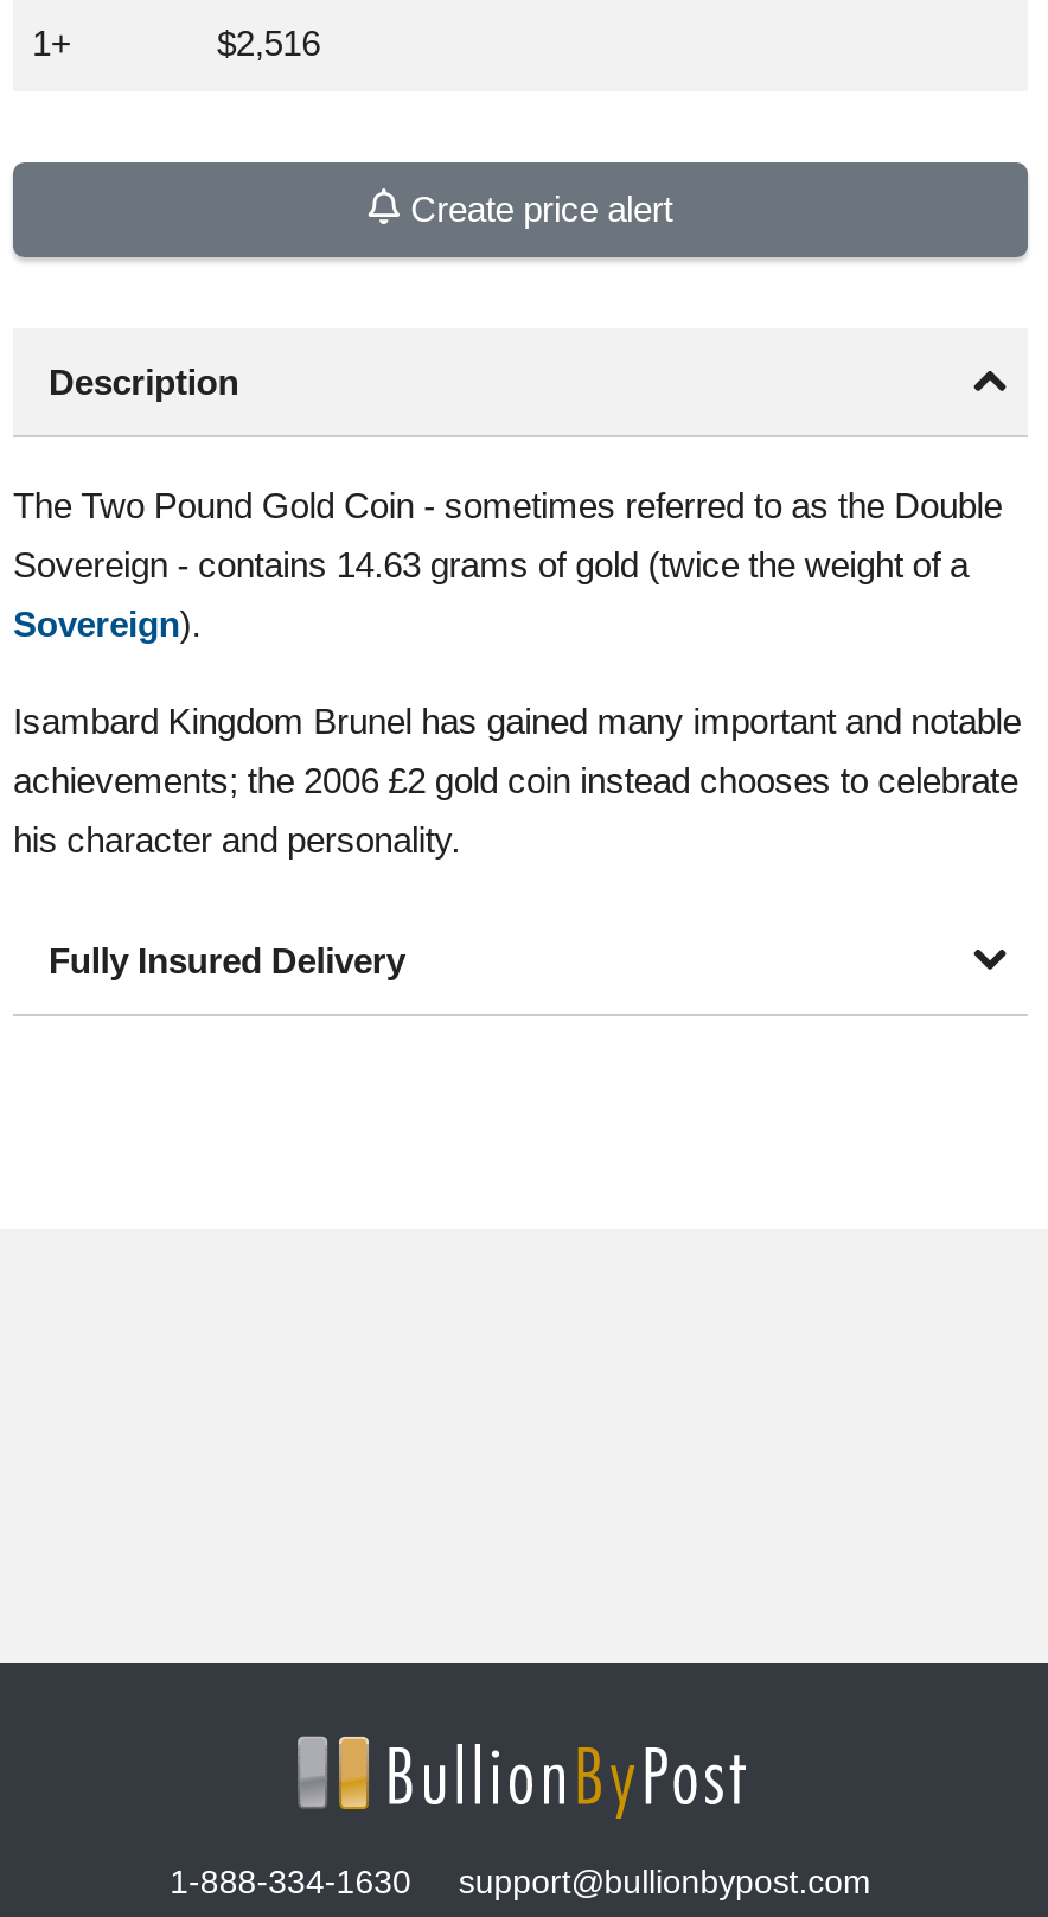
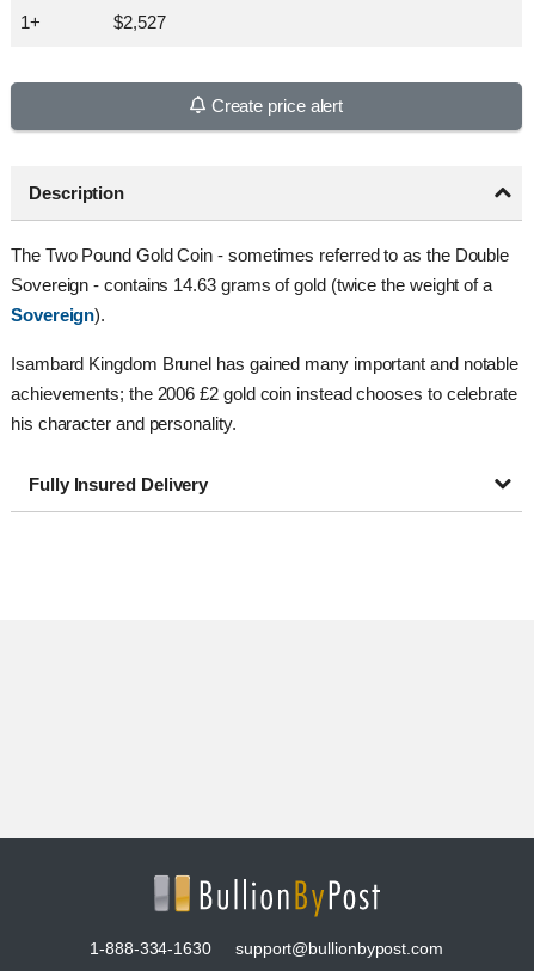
- $2,516
+ $2,527
